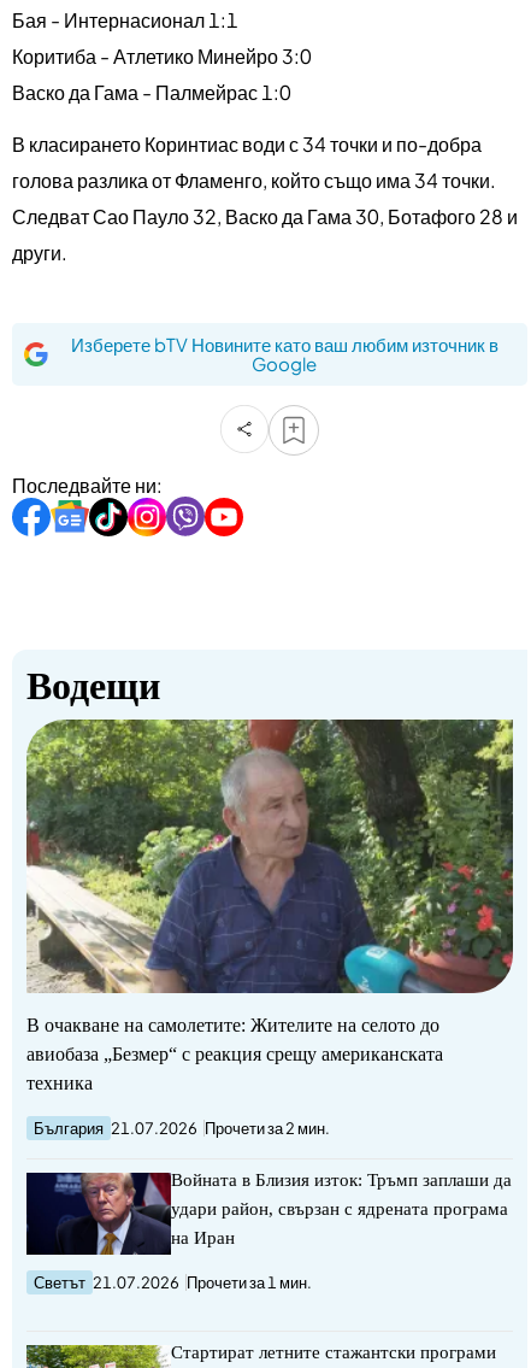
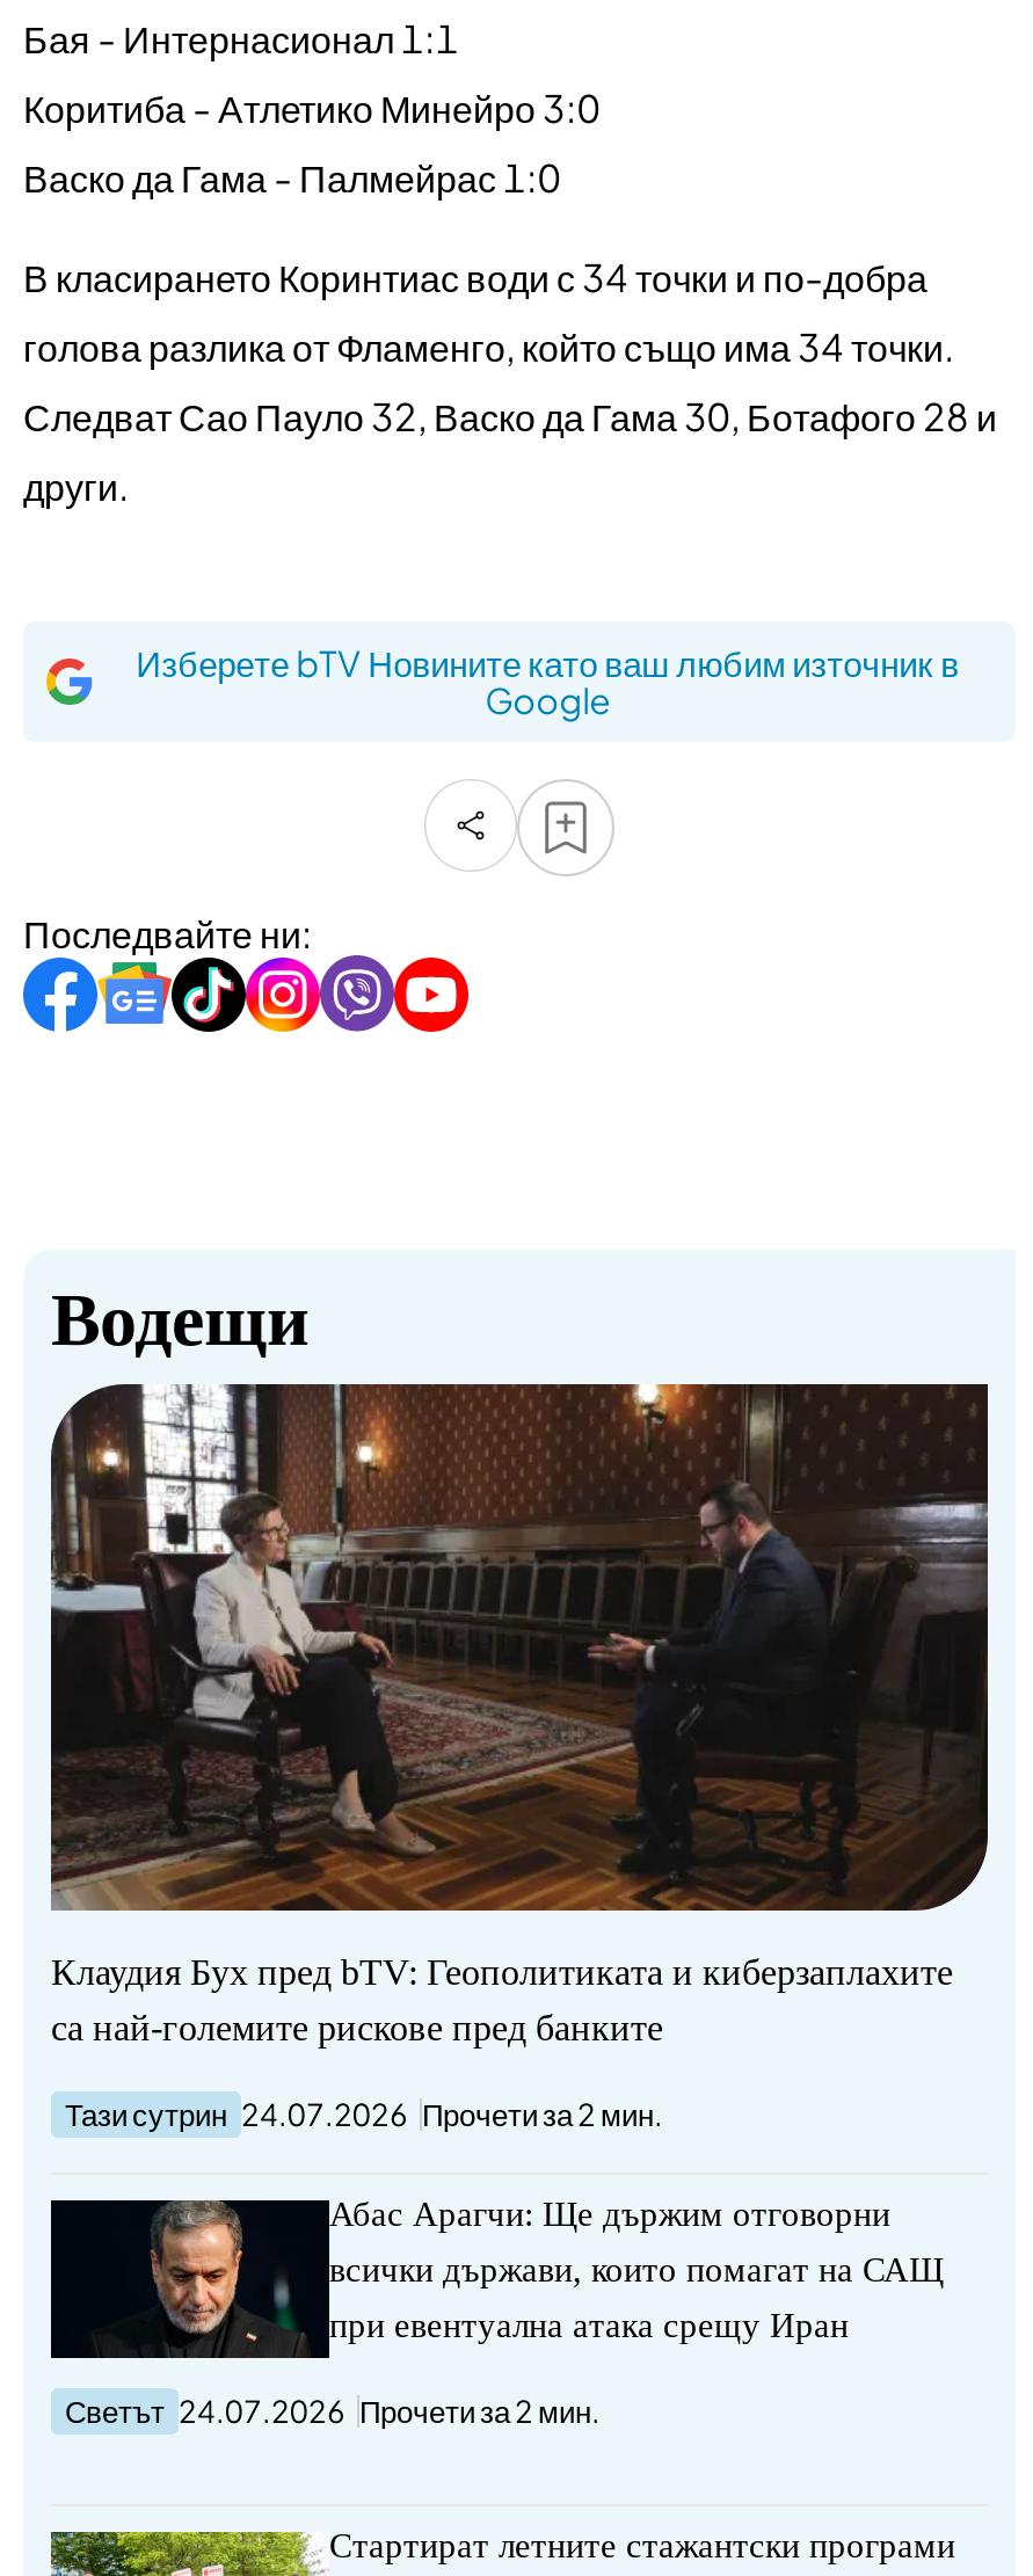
- [image]
- В очакване на самолетите: Жителите на селото до
- авиобаза „Безмер“ с реакция срещу американската
- техника
+ [image]
+ Клаудия Бух пред bTV: Геополитиката и киберзаплахите
+ са най-големите рискове пред банките

- България 21.07.2026 Прочети за 2 мин.
+ Тази сутрин 24.07.2026 Прочети за 2 мин.

- [image]
- Войната в Близия изток: Тръмп заплаши да
+ [image]
+ Абас Арагчи: Ще държим отговорни

- удари район, свързан с ядрената програма
+ всички държави, които помагат на САЩ

- на Иран
+ при евентуална атака срещу Иран

- Светът 21.07.2026 Прочети за 1 мин.
+ Светът 24.07.2026 Прочети за 2 мин.
